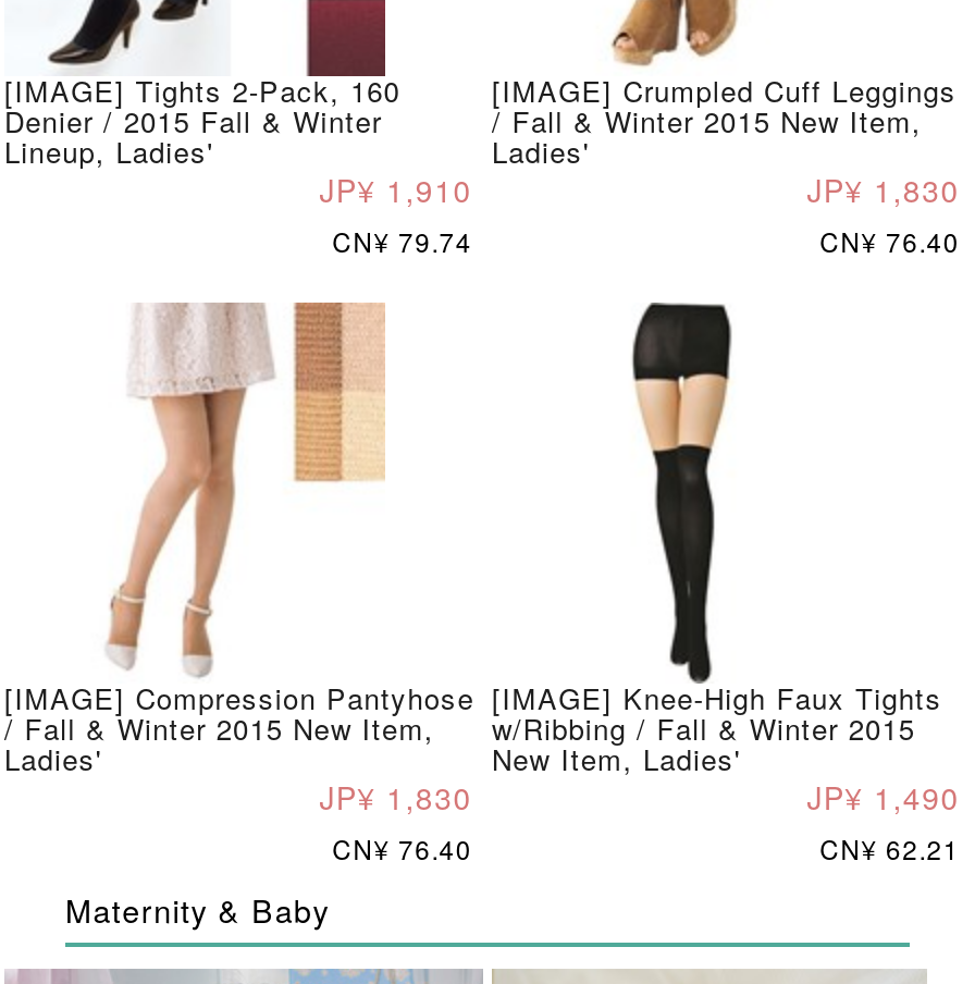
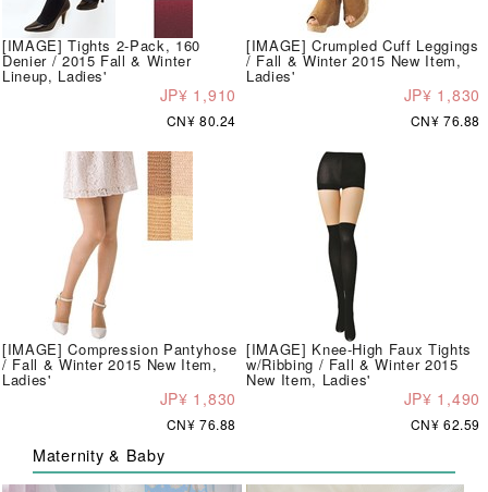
- CN¥ 79.74
+ CN¥ 80.24

- CN¥ 76.40
+ CN¥ 76.88

- CN¥ 76.40
+ CN¥ 76.88

- CN¥ 62.21
+ CN¥ 62.59
